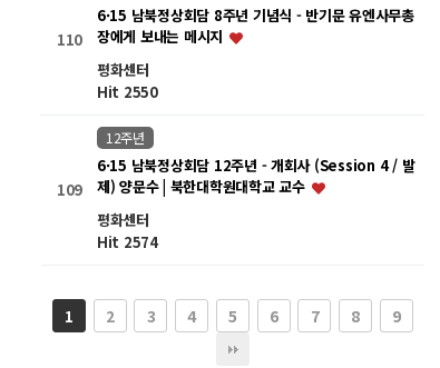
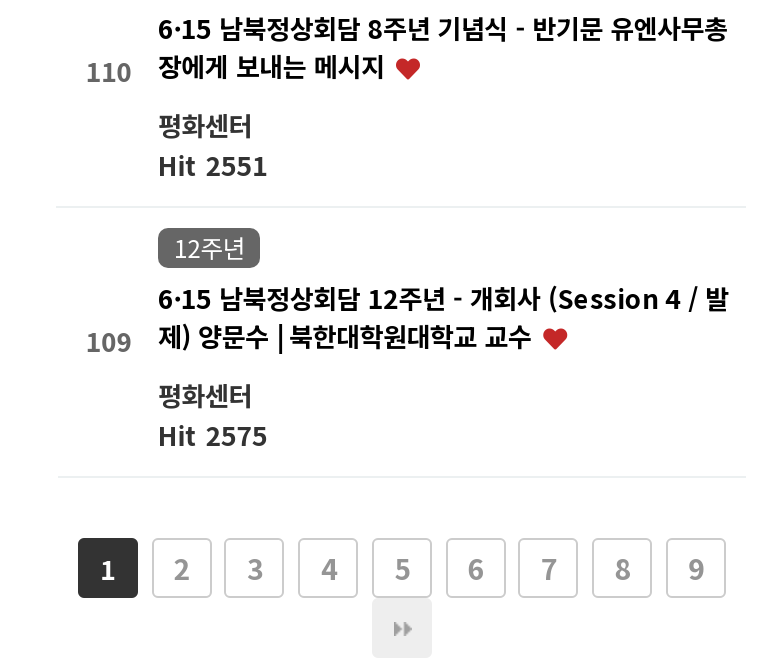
- Hit 2550
+ Hit 2551

- Hit 2574
+ Hit 2575
